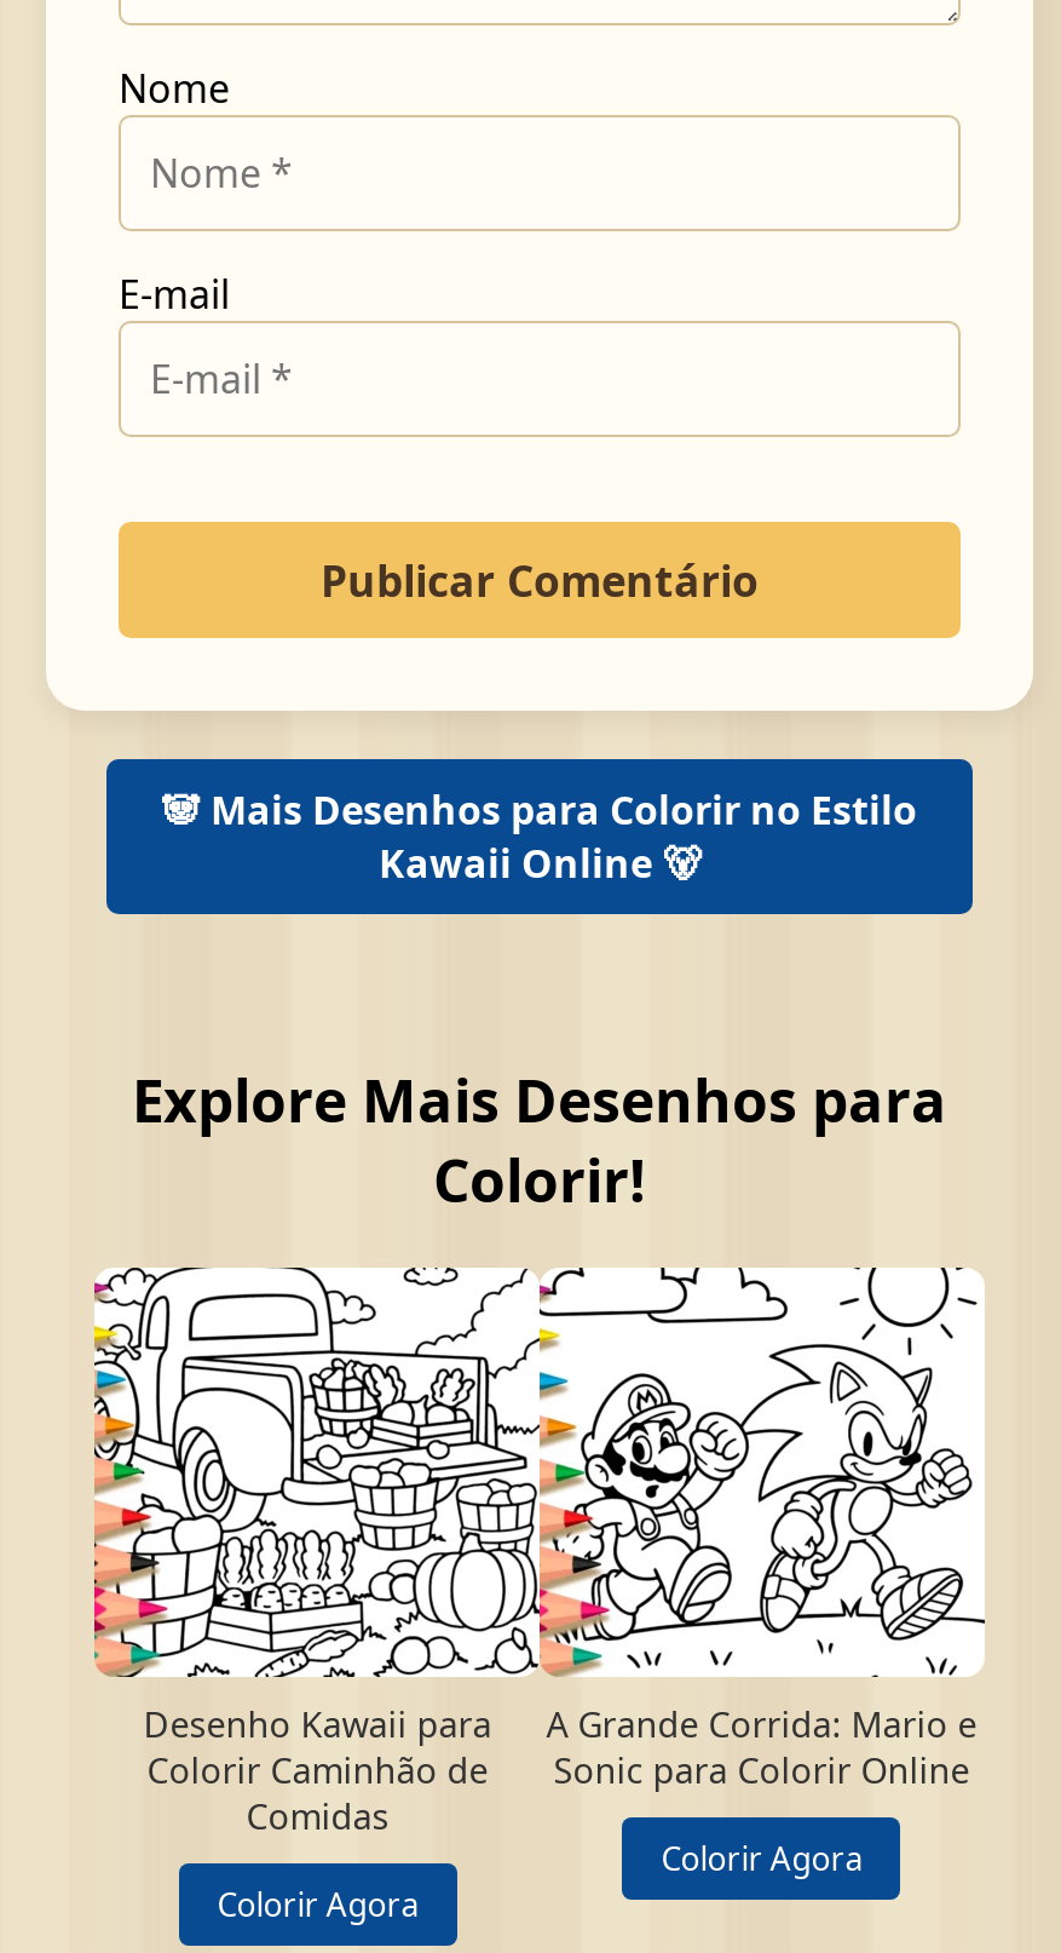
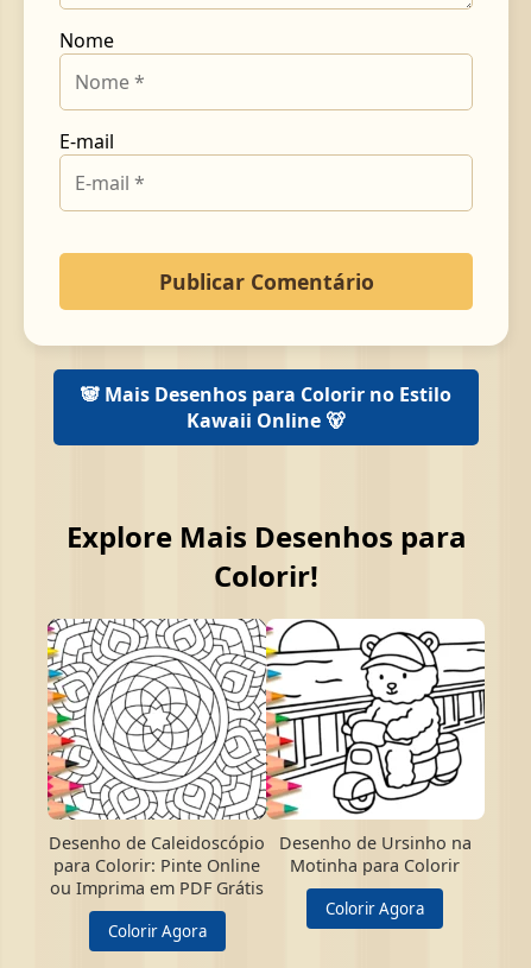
- [image]
- Desenho Kawaii para
- Colorir Caminhão de
- Comidas
+ [image]
+ Desenho de Caleidoscópio
+ para Colorir: Pinte Online
+ ou Imprima em PDF Grátis

- A Grande Corrida: Mario e
- Sonic para Colorir Online
+ Desenho de Ursinho na
+ Motinha para Colorir
